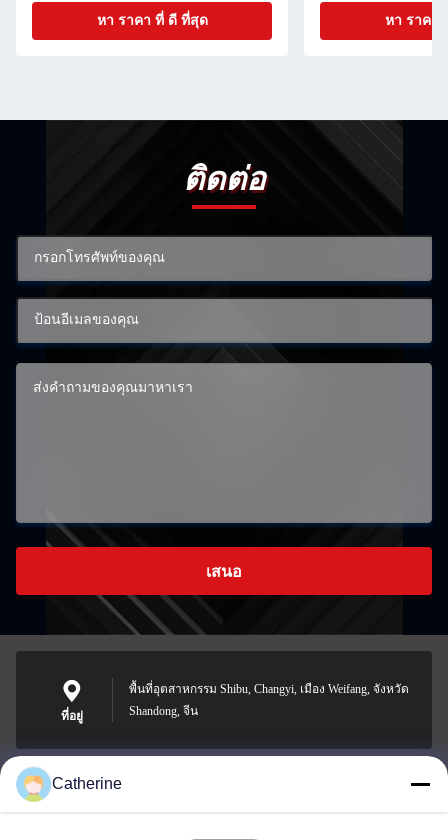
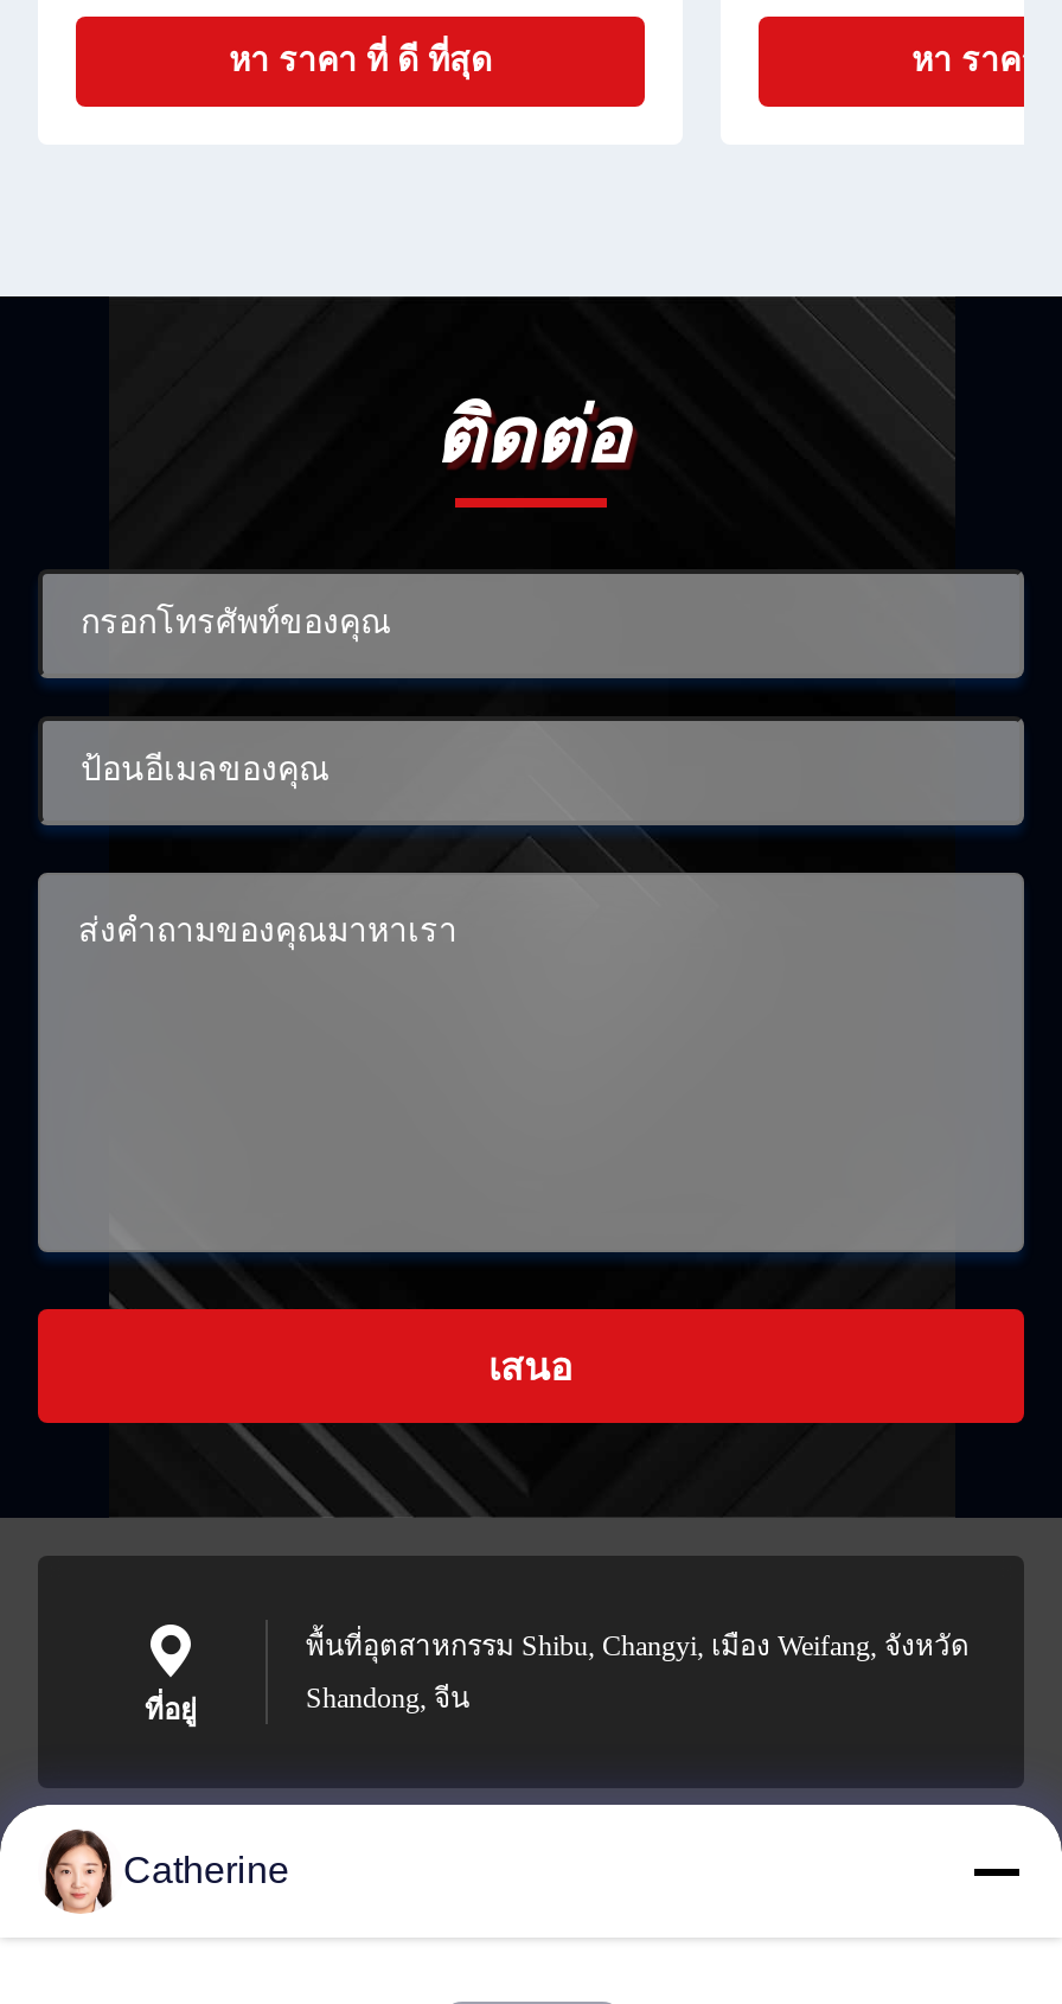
- [image]
+ [image]
